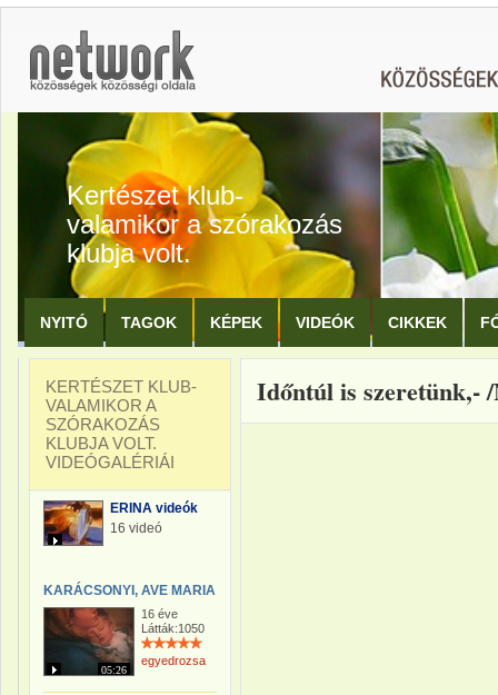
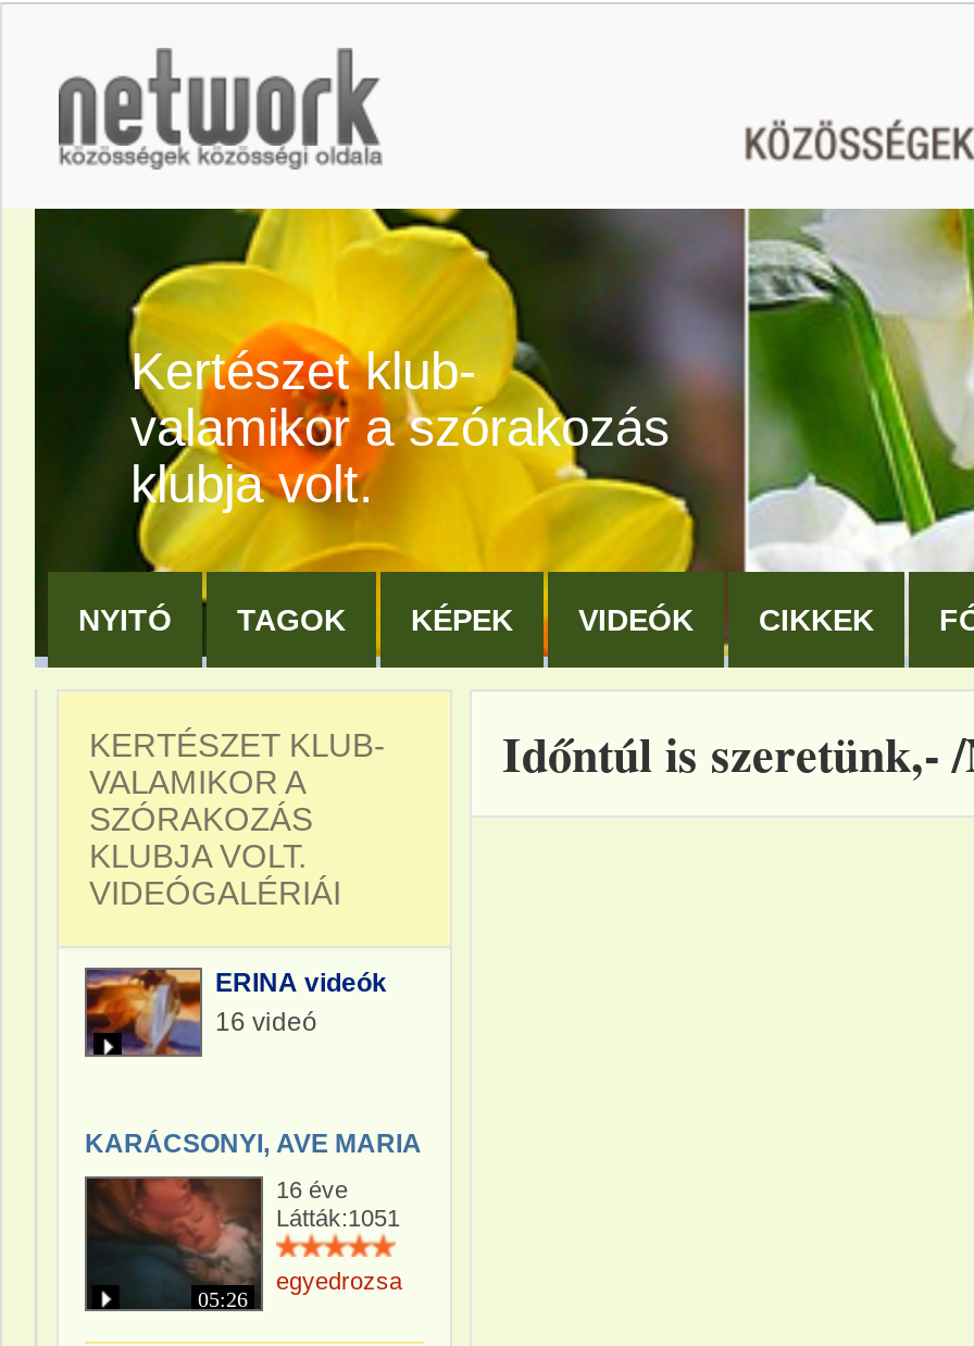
- Látták:1050
+ Látták:1051
